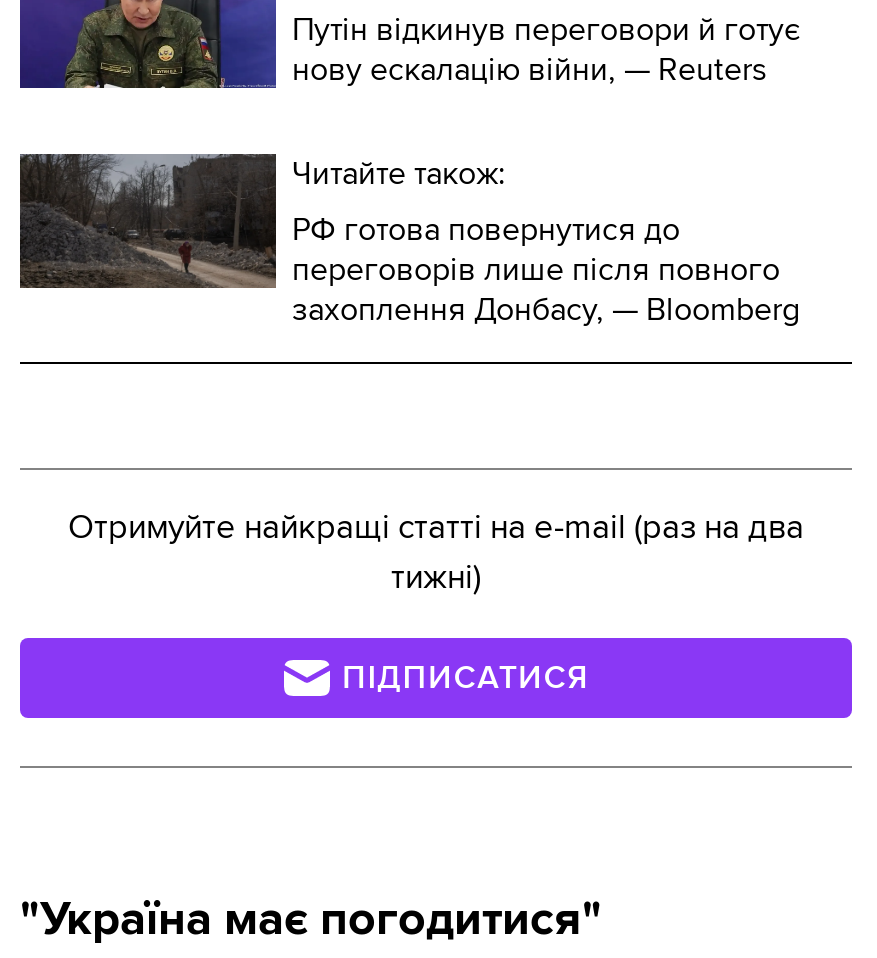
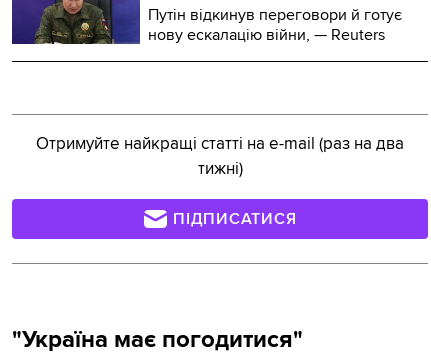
- [image]
- Читайте також:
- РФ готова повернутися до
- переговорів лише після повного
- захоплення Донбасу, — Bloomberg
